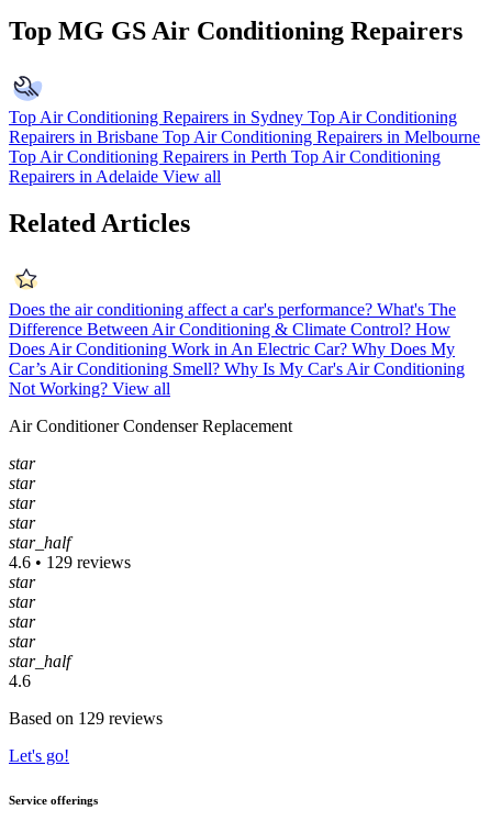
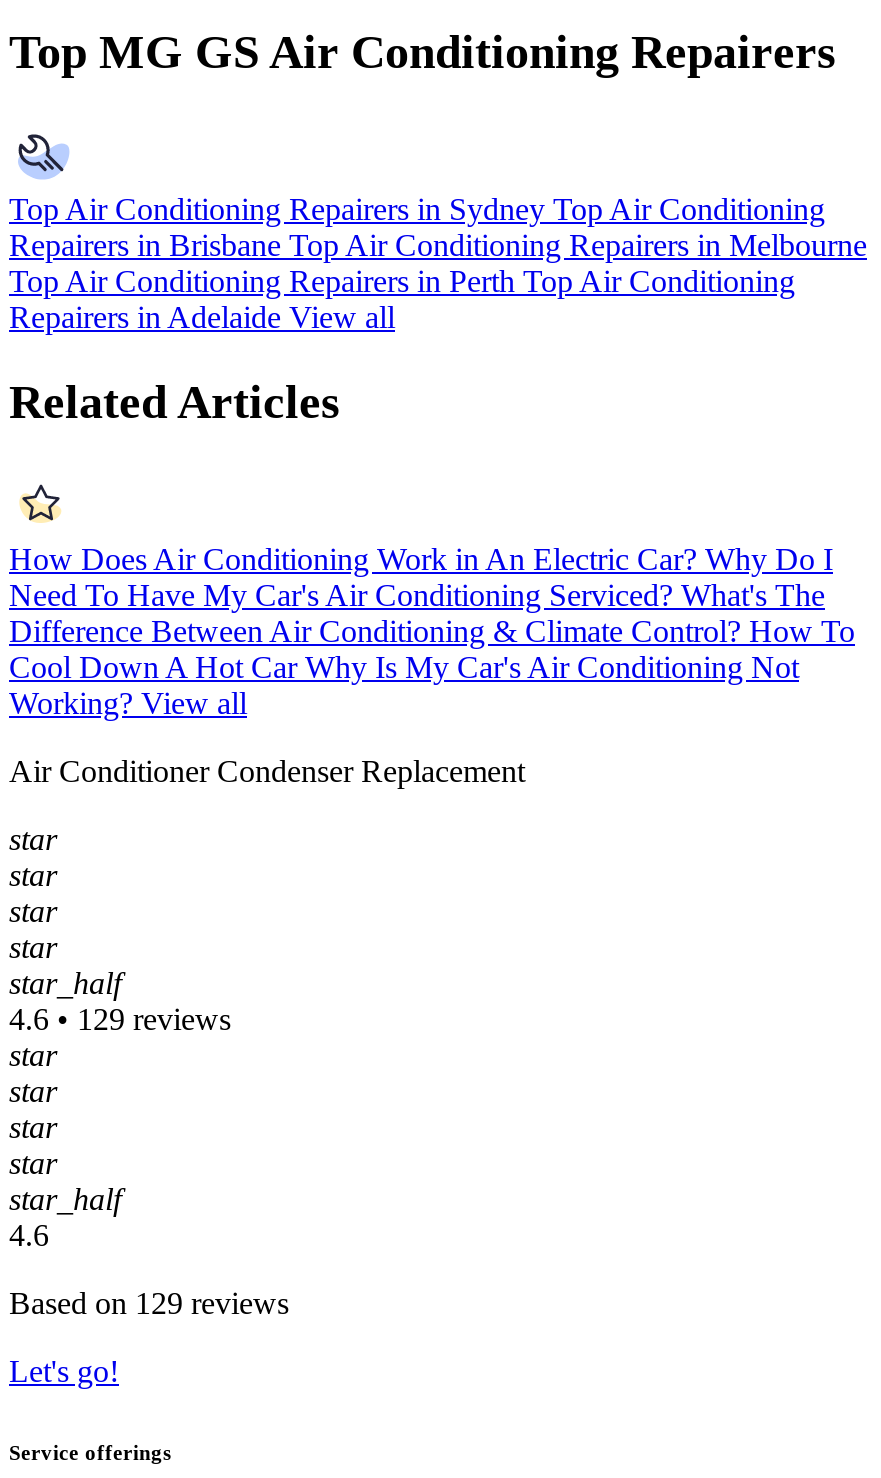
- Does the air conditioning affect a car's performance? What's The
- Difference Between Air Conditioning & Climate Control? How
- Does Air Conditioning Work in An Electric Car? Why Does My
- Car’s Air Conditioning Smell? Why Is My Car's Air Conditioning
- Not Working? View all
+ How Does Air Conditioning Work in An Electric Car? Why Do I
+ Need To Have My Car's Air Conditioning Serviced? What's The
+ Difference Between Air Conditioning & Climate Control? How To
+ Cool Down A Hot Car Why Is My Car's Air Conditioning Not
+ Working? View all
